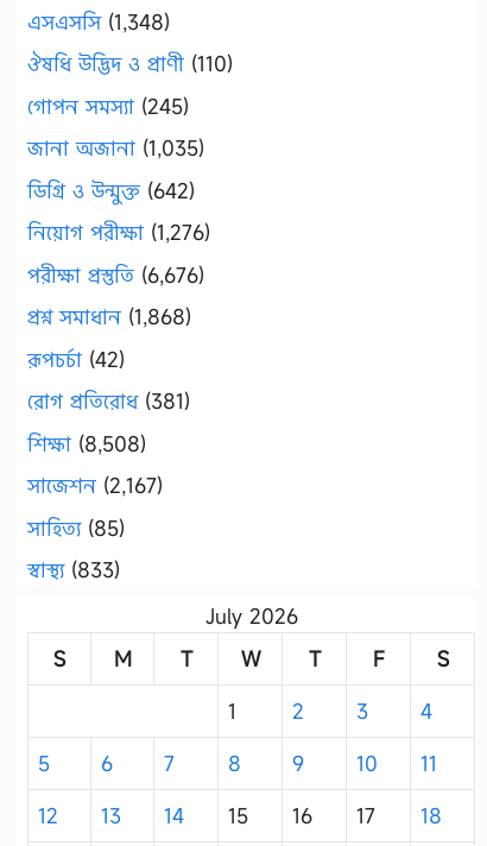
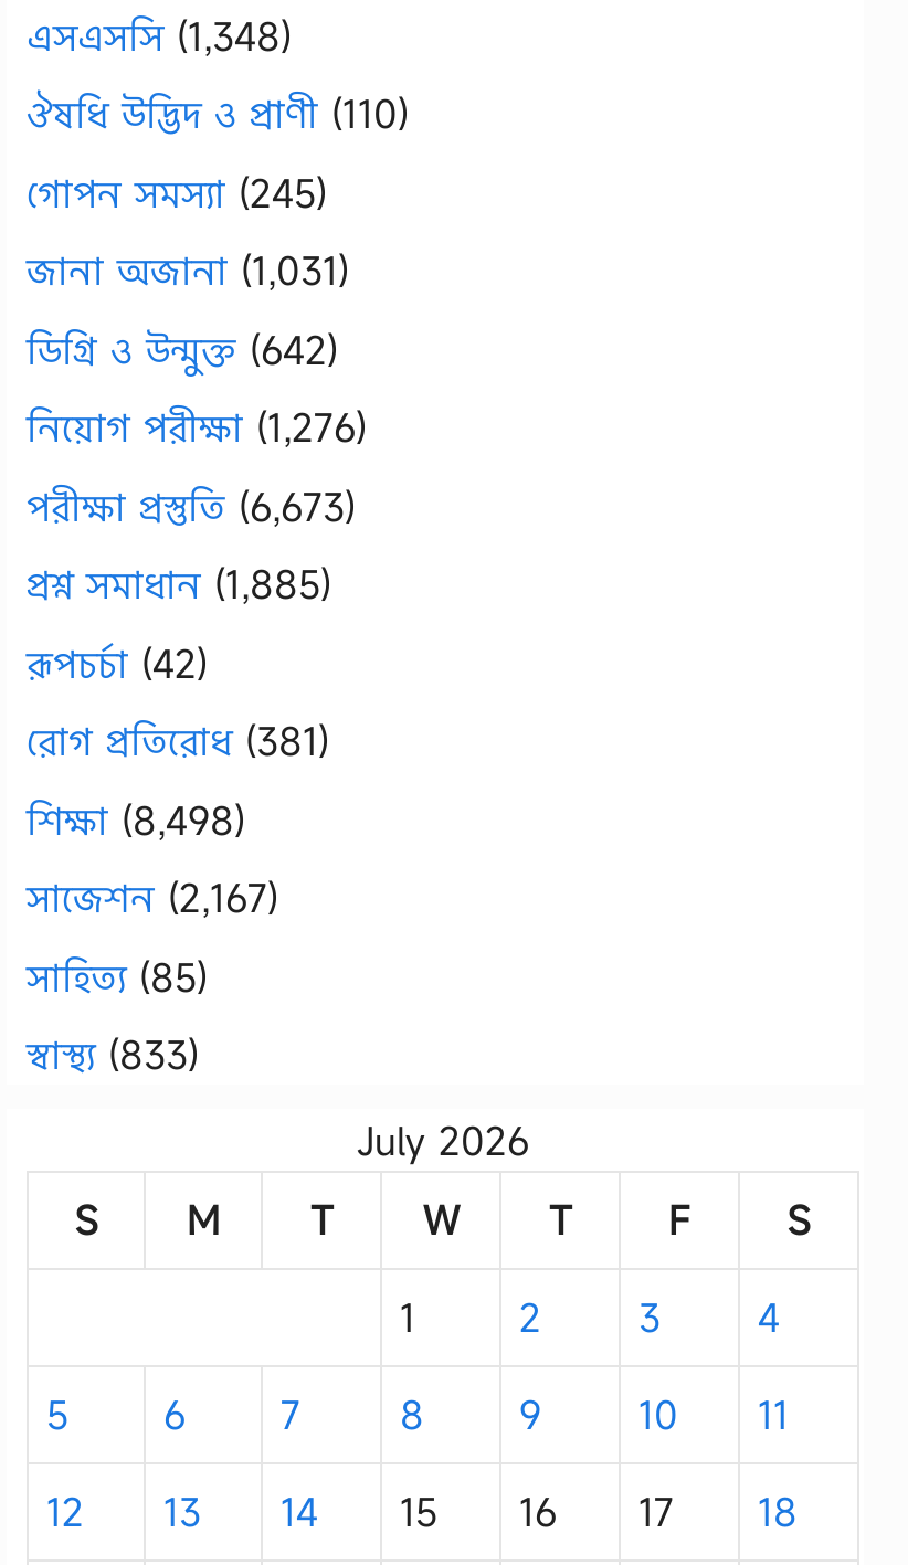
- জানা অজানা (1,035)
+ জানা অজানা (1,031)

- পরীক্ষা প্রস্তুতি (6,676)
+ পরীক্ষা প্রস্তুতি (6,673)

- প্রশ্ন সমাধান (1,868)
+ প্রশ্ন সমাধান (1,885)

- শিক্ষা (8,508)
+ শিক্ষা (8,498)
